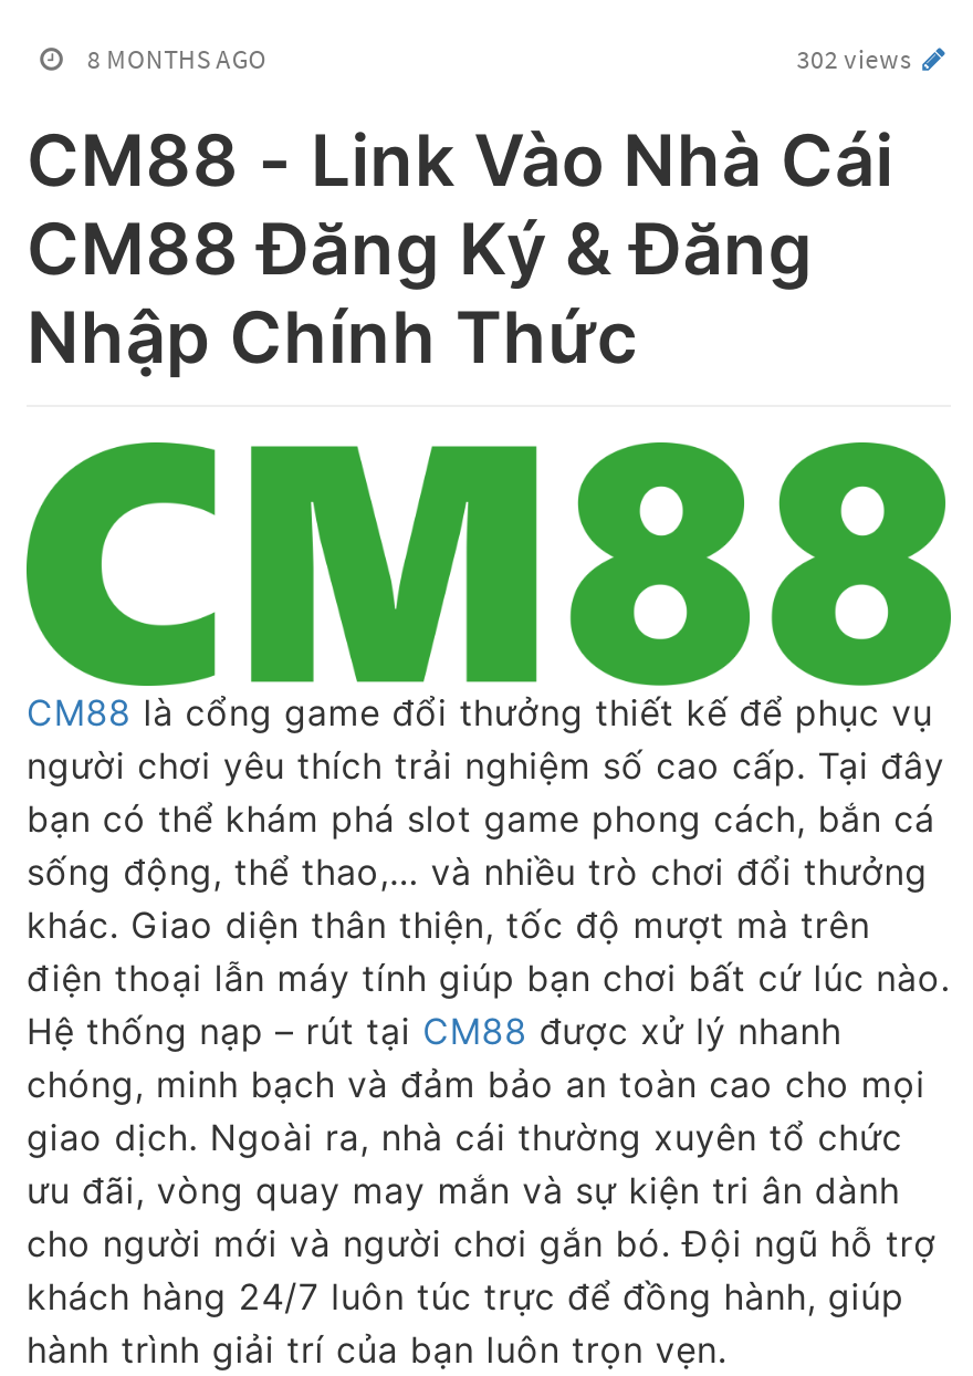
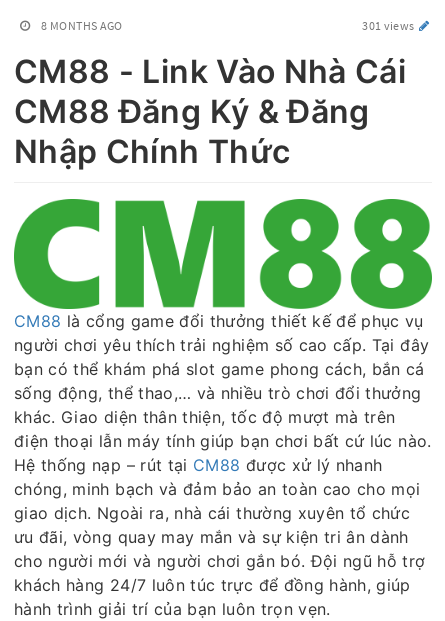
- 302 views
+ 301 views
